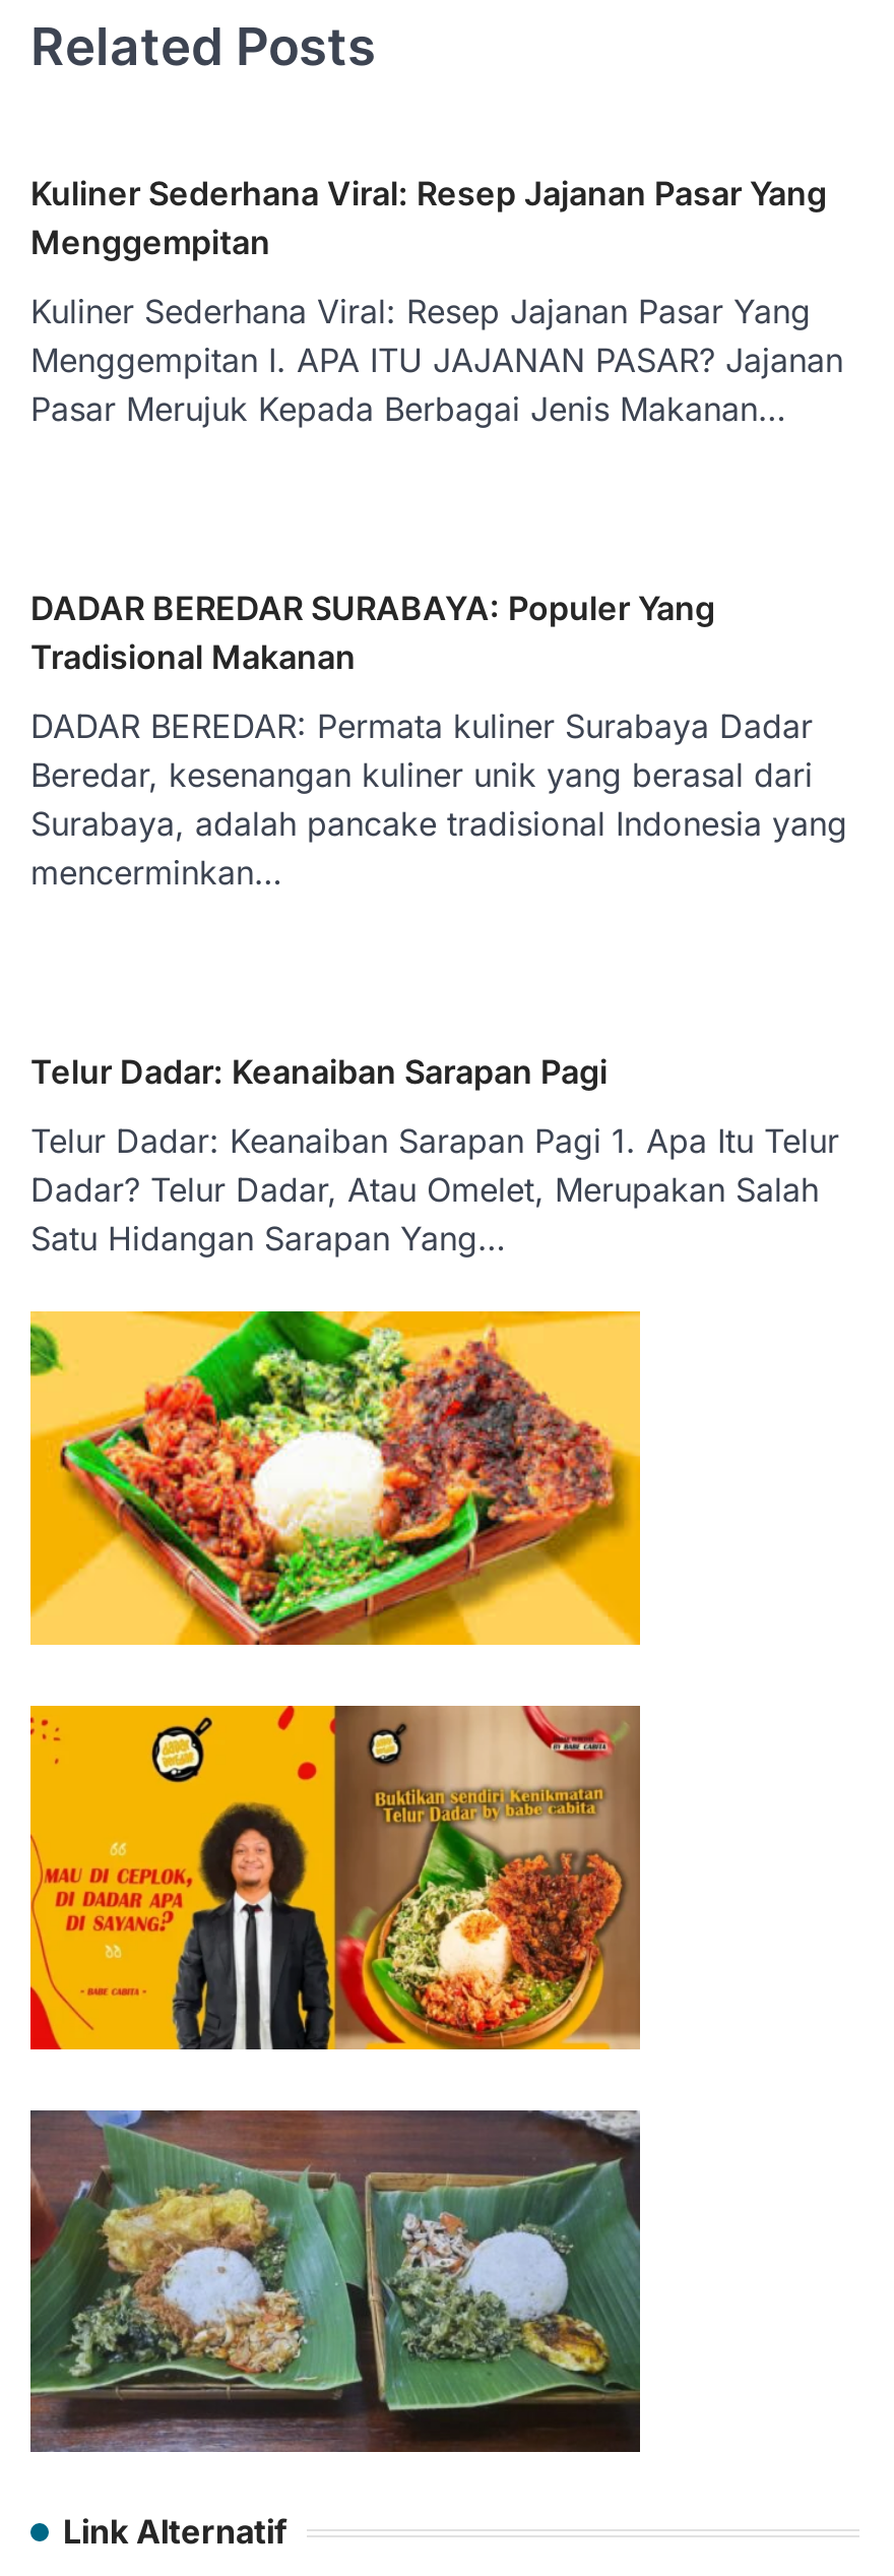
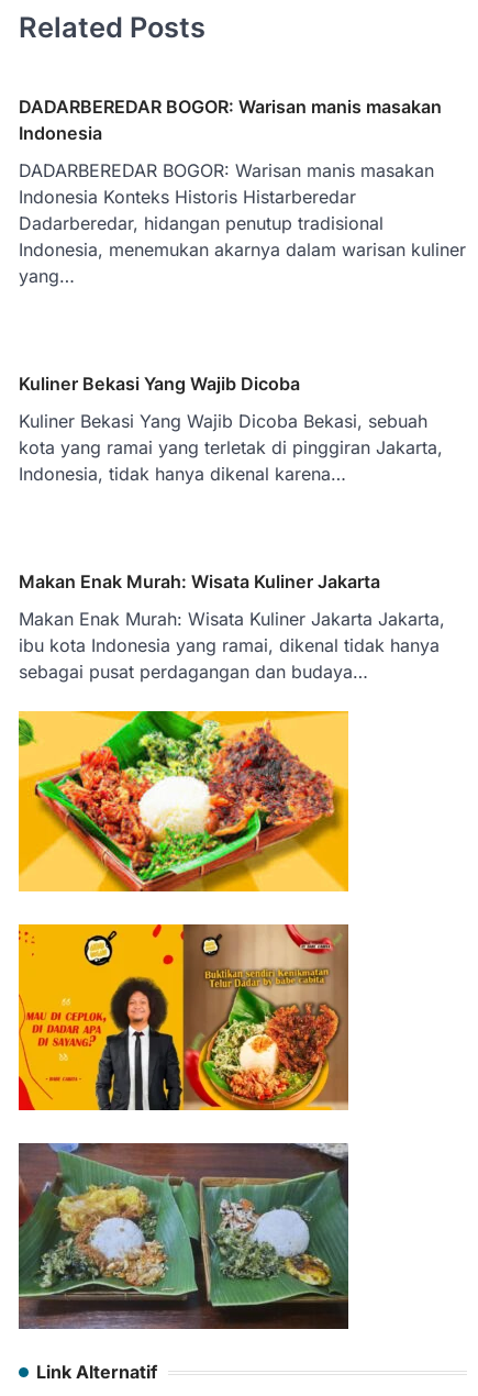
- Kuliner Sederhana Viral: Resep Jajanan Pasar Yang
- Menggempitan
+ DADARBEREDAR BOGOR: Warisan manis masakan
+ Indonesia

- Kuliner Sederhana Viral: Resep Jajanan Pasar Yang
- Menggempitan I. APA ITU JAJANAN PASAR? Jajanan
- Pasar Merujuk Kepada Berbagai Jenis Makanan…
+ DADARBEREDAR BOGOR: Warisan manis masakan
+ Indonesia Konteks Historis Histarberedar
+ Dadarberedar, hidangan penutup tradisional
+ Indonesia, menemukan akarnya dalam warisan kuliner
+ yang…

- DADAR BEREDAR SURABAYA: Populer Yang
- Tradisional Makanan
+ Kuliner Bekasi Yang Wajib Dicoba

- DADAR BEREDAR: Permata kuliner Surabaya Dadar
- Beredar, kesenangan kuliner unik yang berasal dari
- Surabaya, adalah pancake tradisional Indonesia yang
- mencerminkan…
+ Kuliner Bekasi Yang Wajib Dicoba Bekasi, sebuah
+ kota yang ramai yang terletak di pinggiran Jakarta,
+ Indonesia, tidak hanya dikenal karena…

- Telur Dadar: Keanaiban Sarapan Pagi
+ Makan Enak Murah: Wisata Kuliner Jakarta

- Telur Dadar: Keanaiban Sarapan Pagi 1. Apa Itu Telur
- Dadar? Telur Dadar, Atau Omelet, Merupakan Salah
- Satu Hidangan Sarapan Yang…
+ Makan Enak Murah: Wisata Kuliner Jakarta Jakarta,
+ ibu kota Indonesia yang ramai, dikenal tidak hanya
+ sebagai pusat perdagangan dan budaya…
